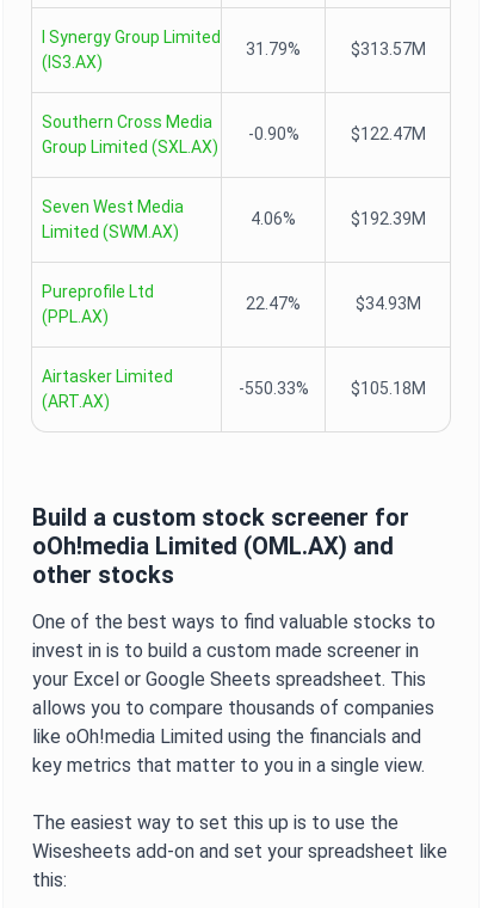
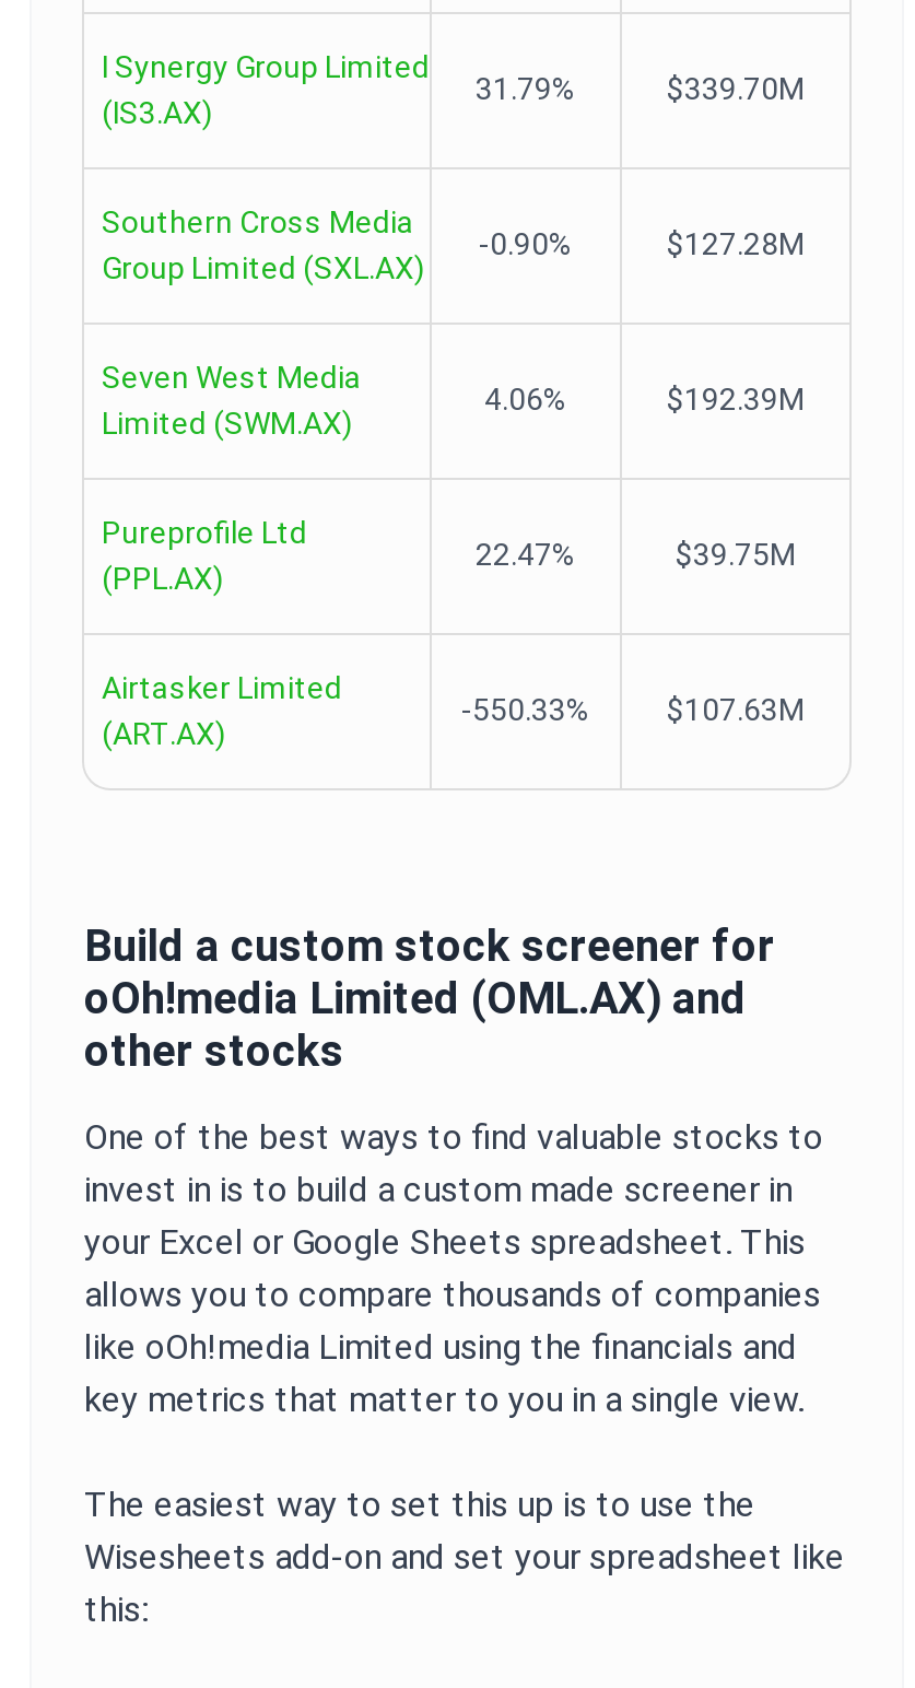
- $313.57M
+ $339.70M

- $122.47M
+ $127.28M

- $34.93M
+ $39.75M

- $105.18M
+ $107.63M
